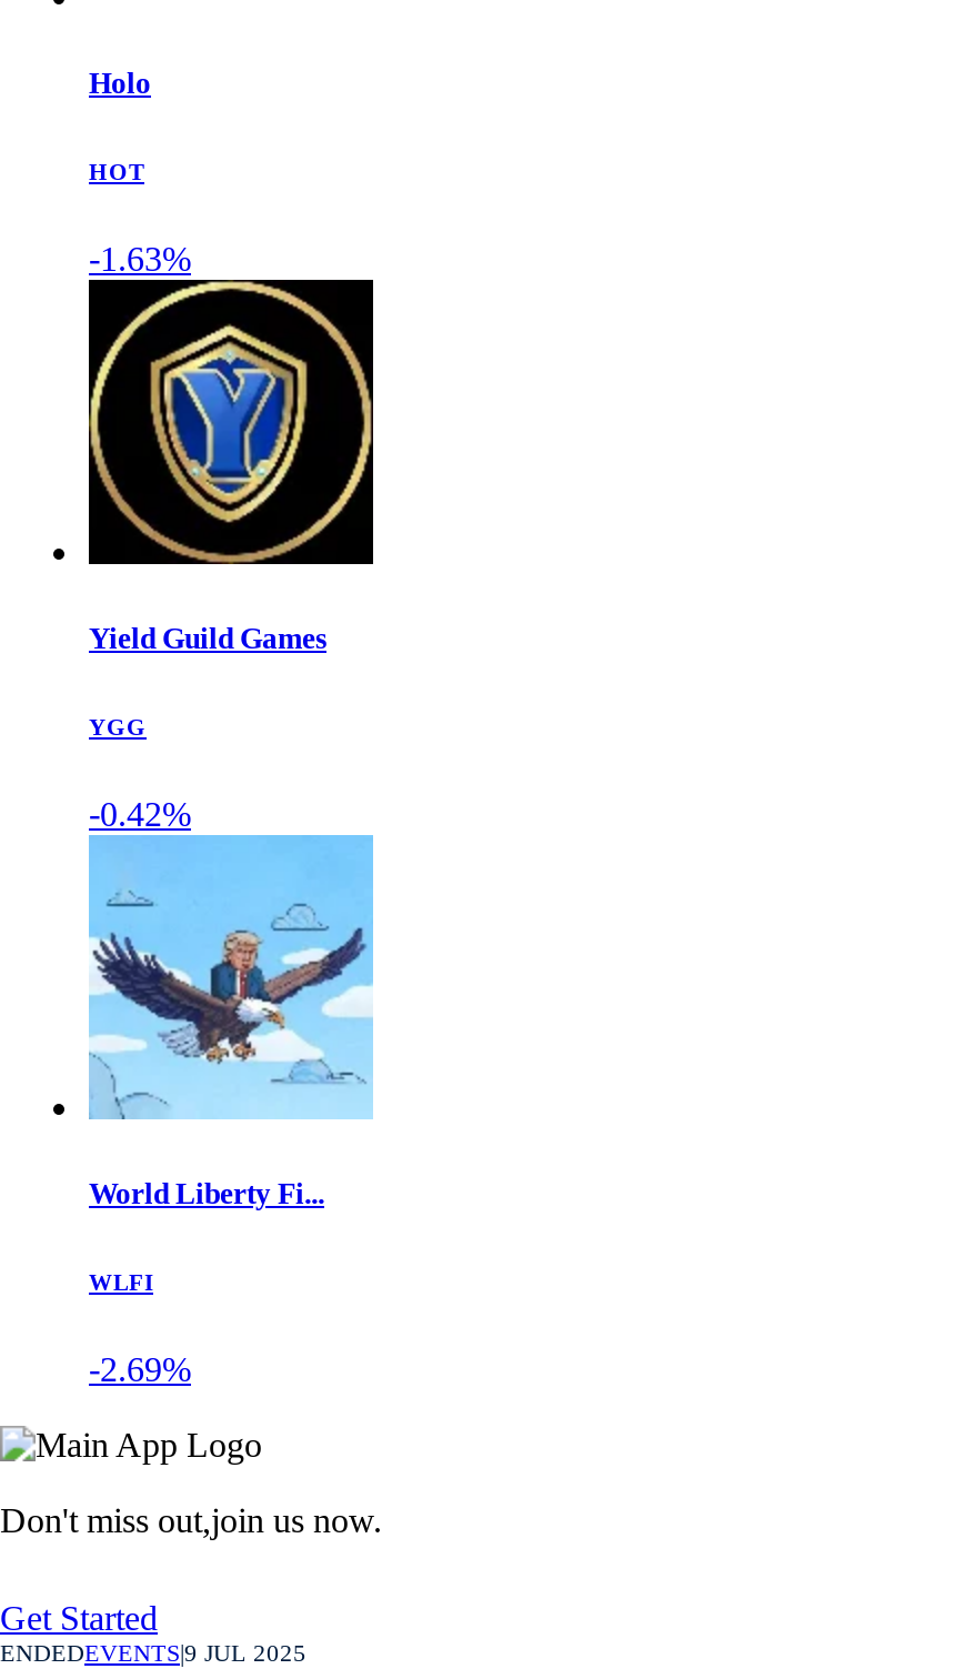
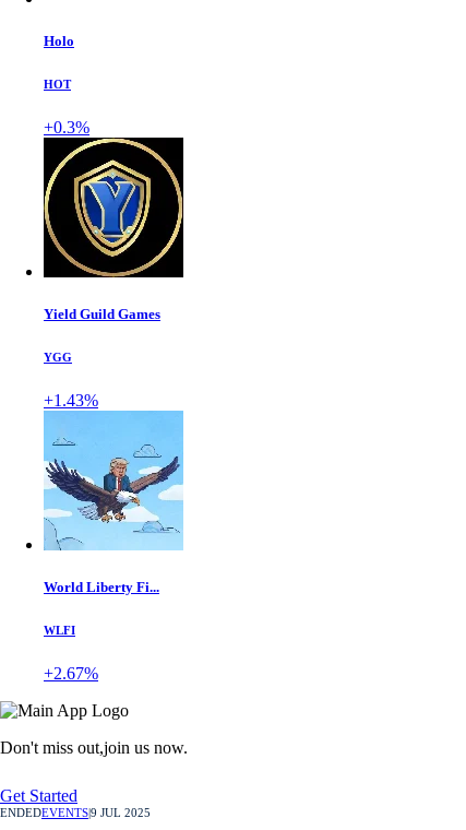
- -1.63%
+ +0.3%

- -0.42%
+ +1.43%

- -2.69%
+ +2.67%
